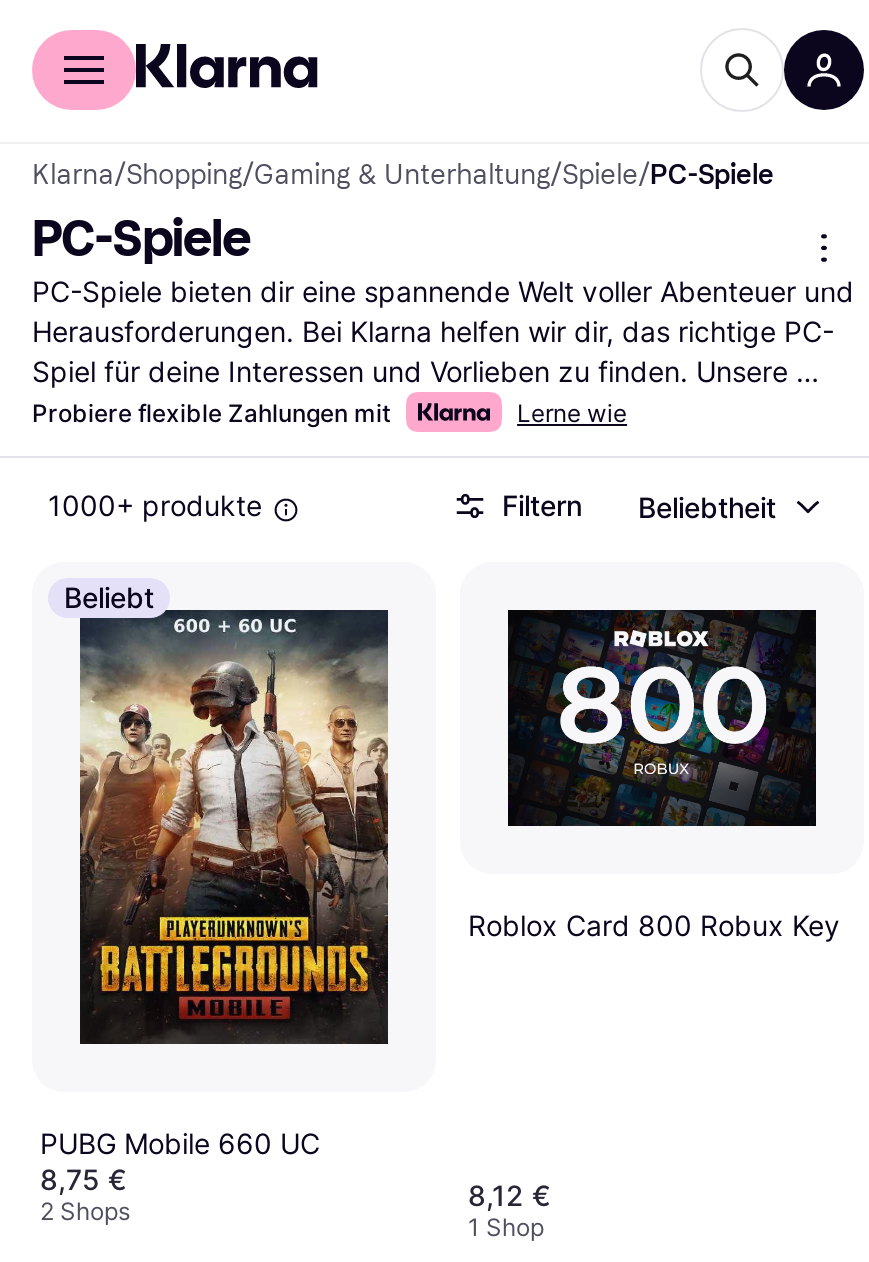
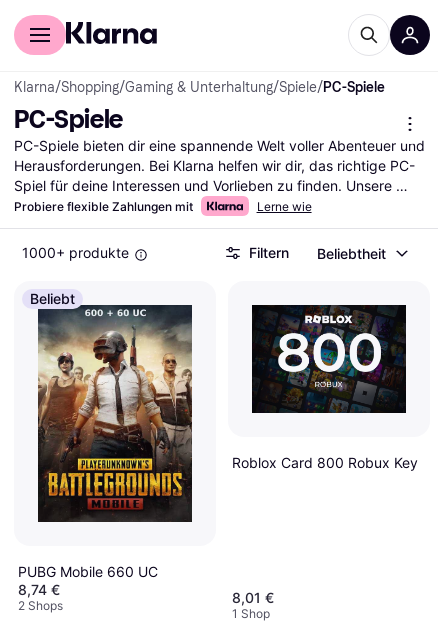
- 8,75 €
+ 8,74 €

- 8,12 €
+ 8,01 €
